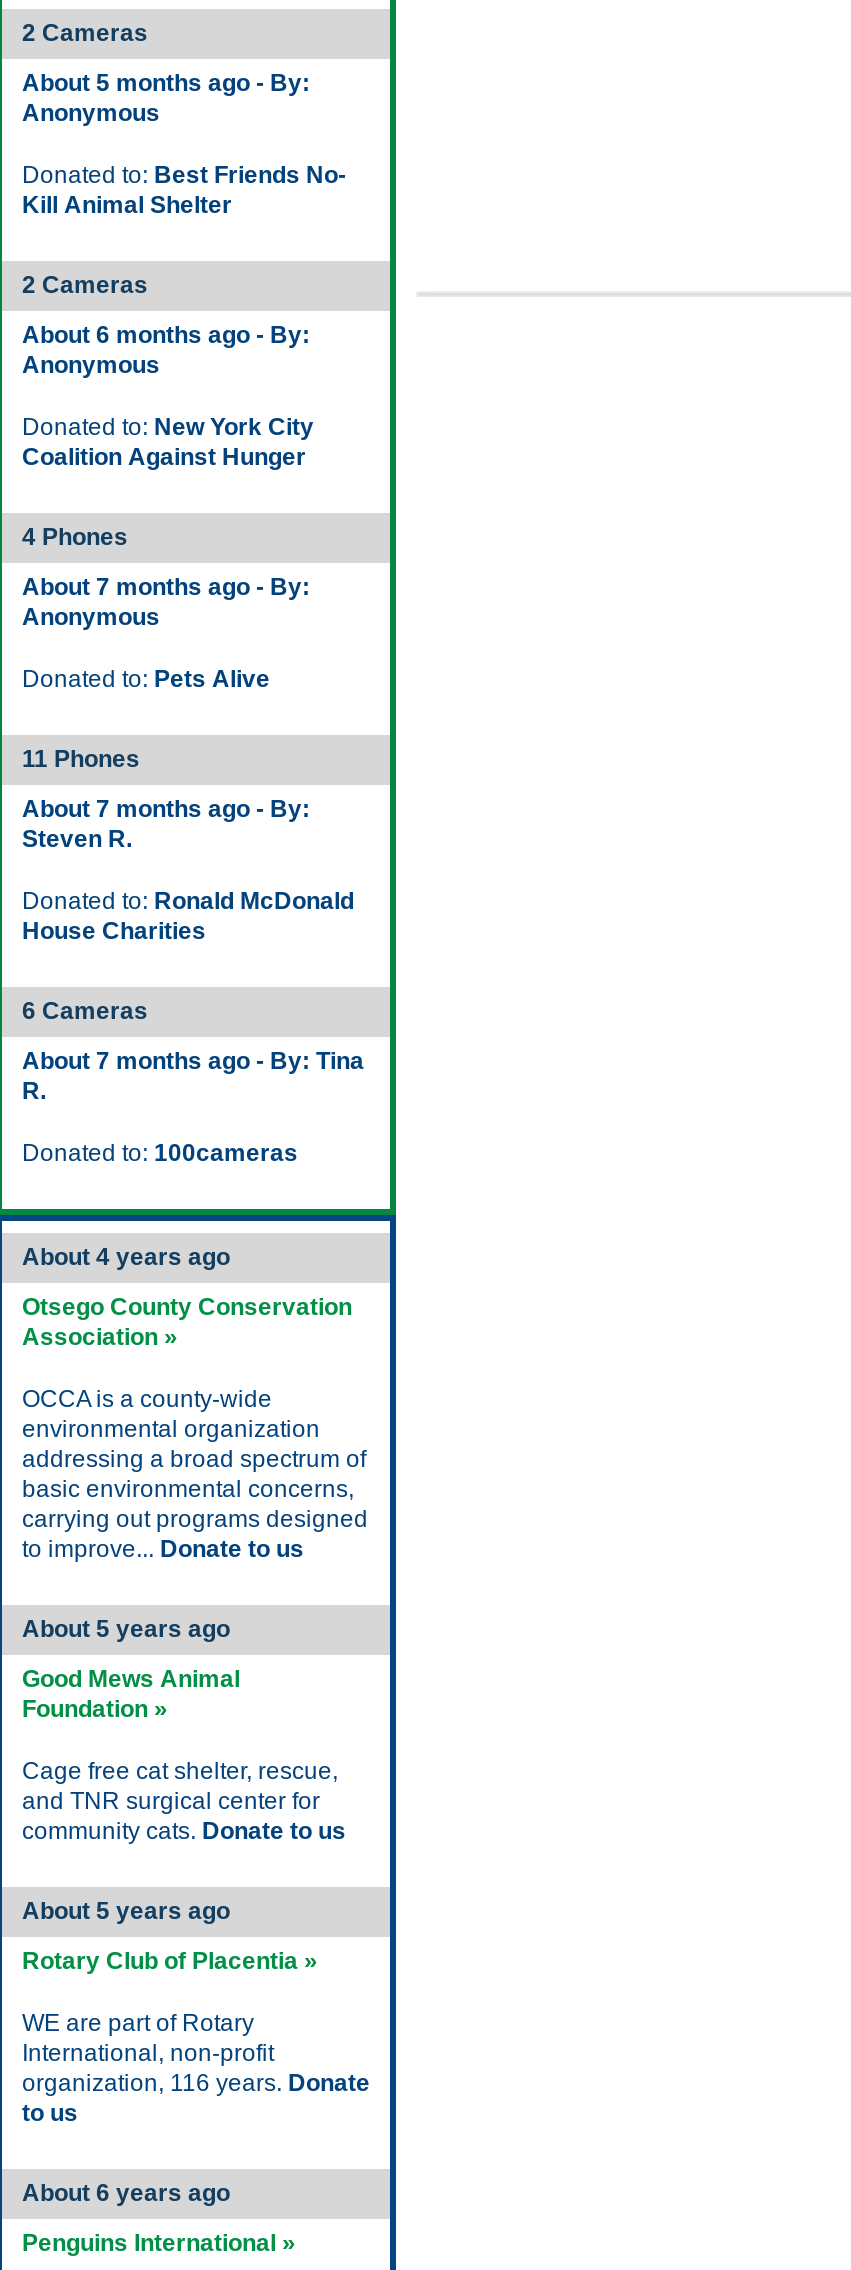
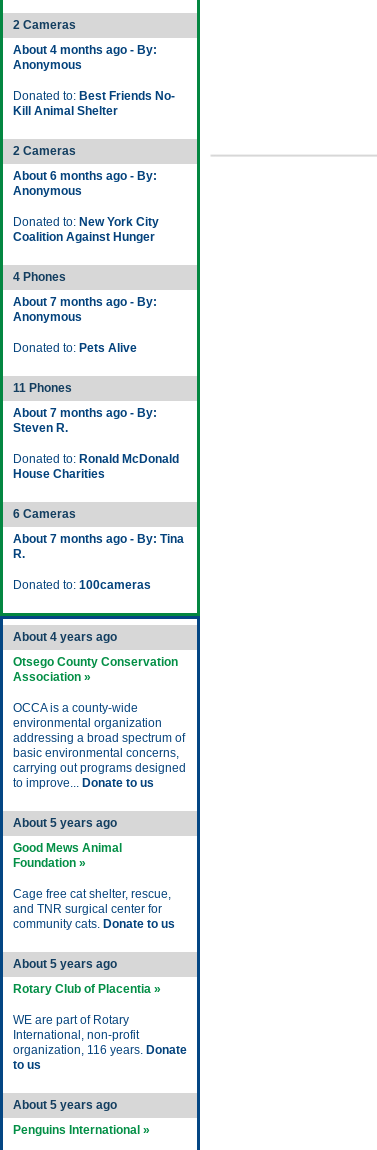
- About 5 months ago - By:
+ About 4 months ago - By:

- About 6 years ago
+ About 5 years ago
